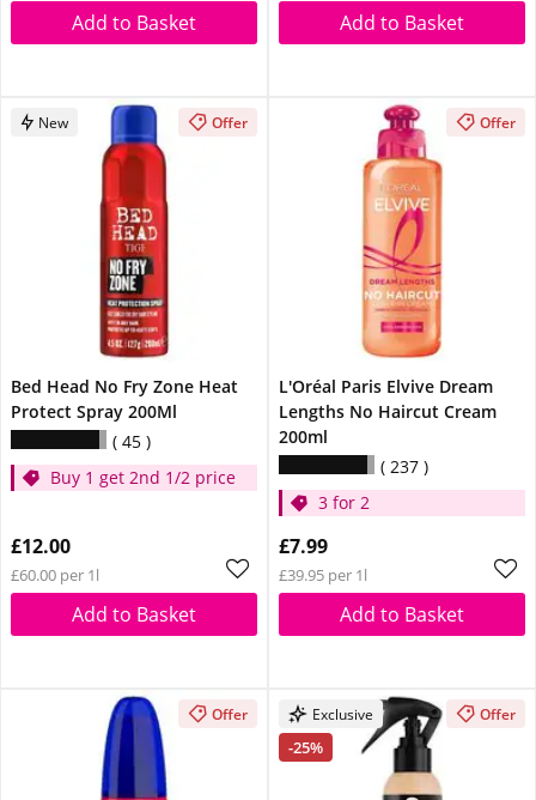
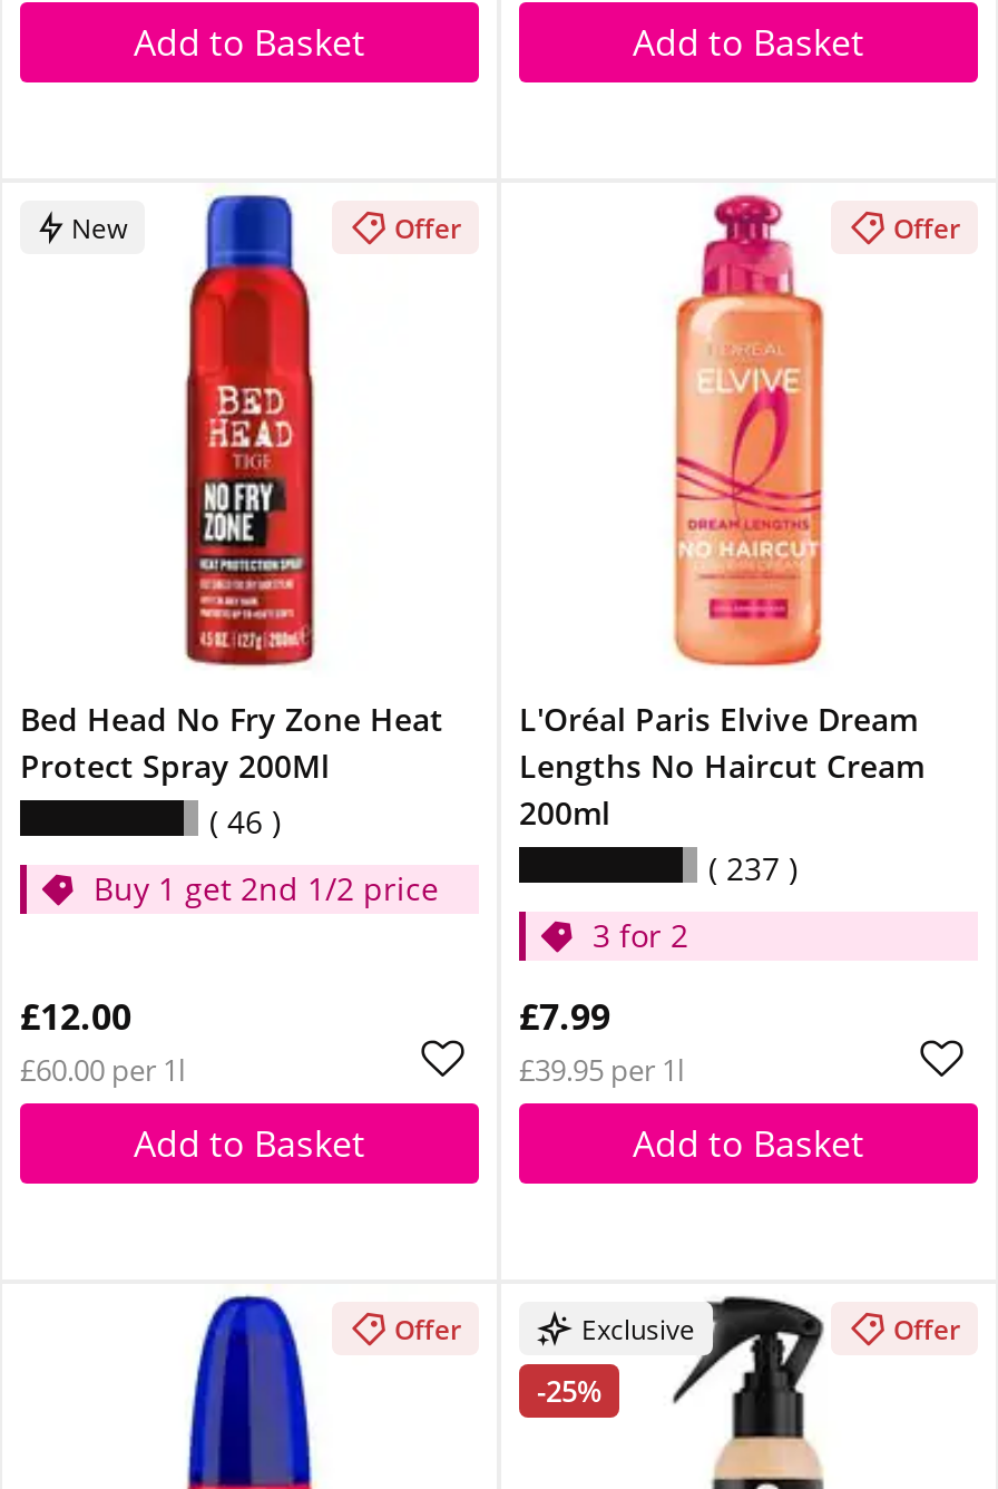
- 45
+ 46
